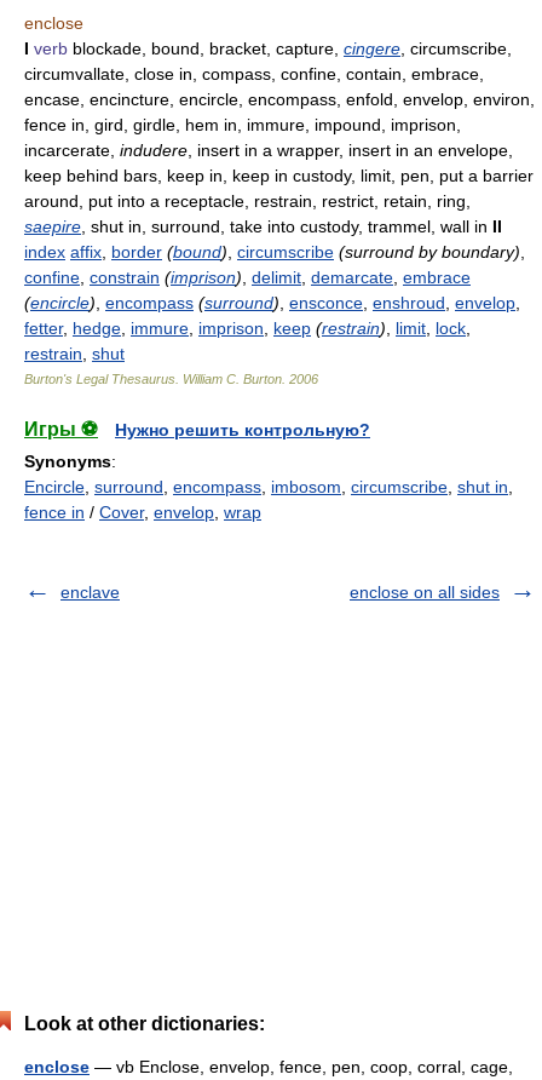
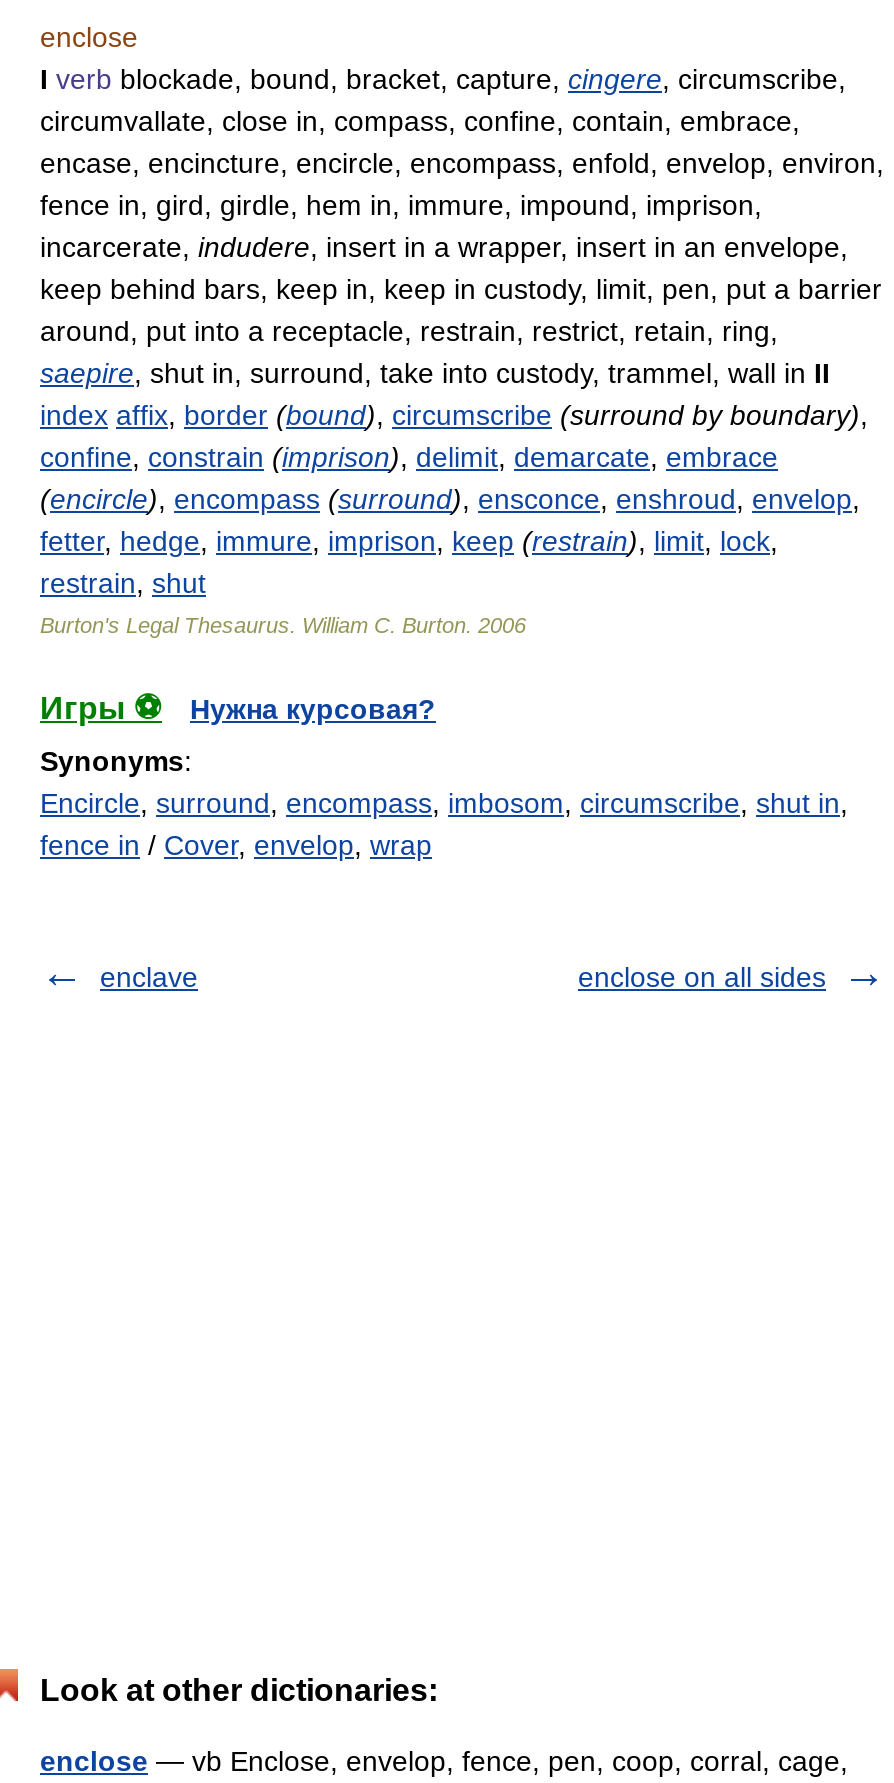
- Нужно решить контрольную?
+ Нужна курсовая?
